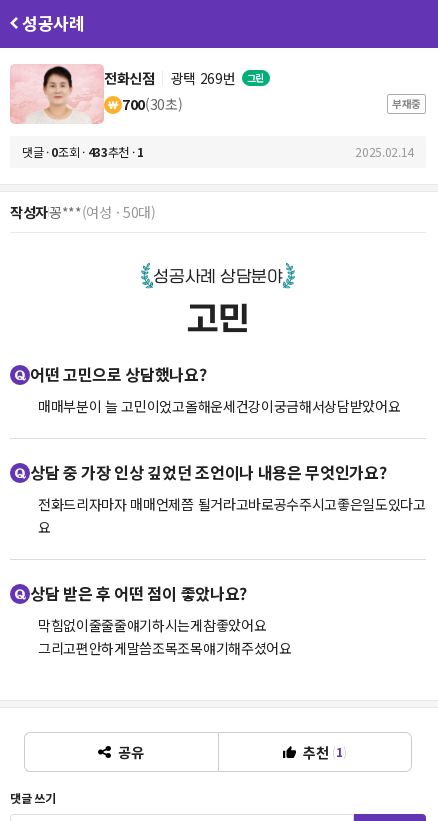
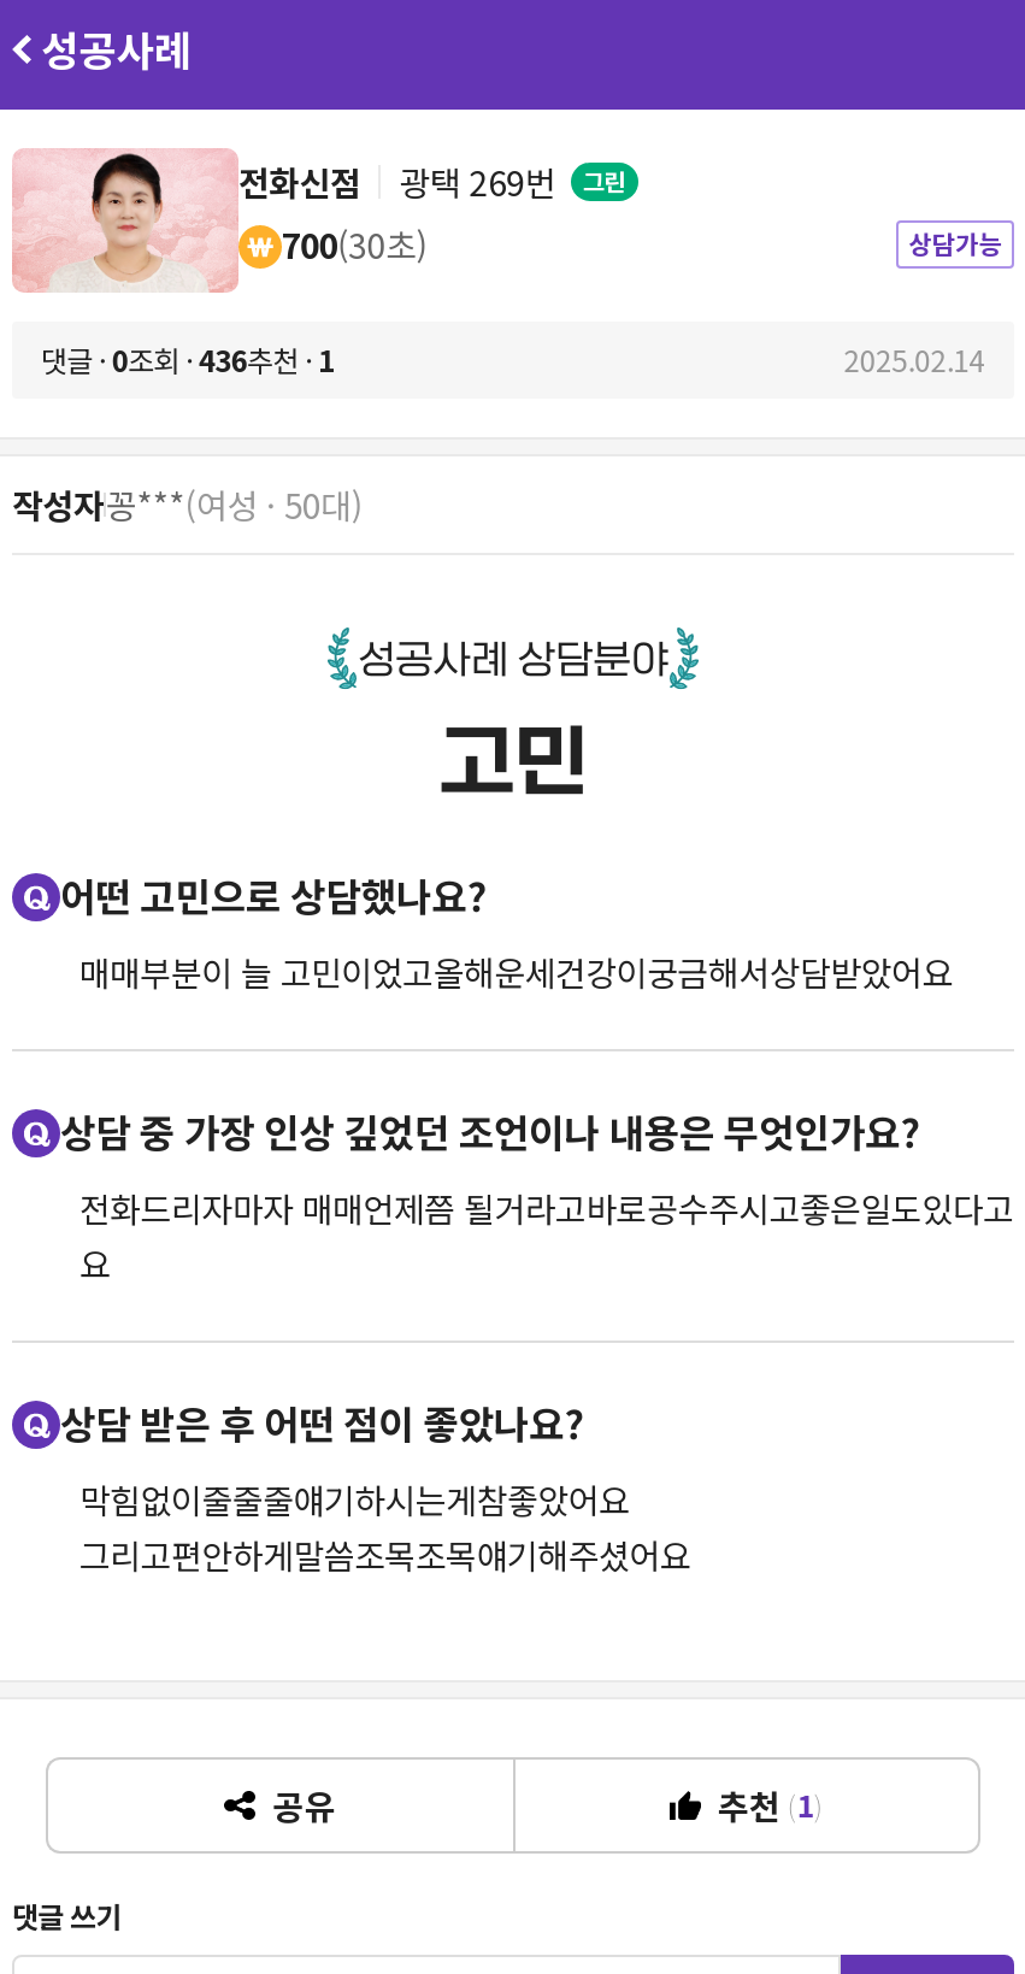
- 부재중
+ 상담가능

- 댓글 · 0조회 · 433추천 · 1
+ 댓글 · 0조회 · 436추천 · 1
